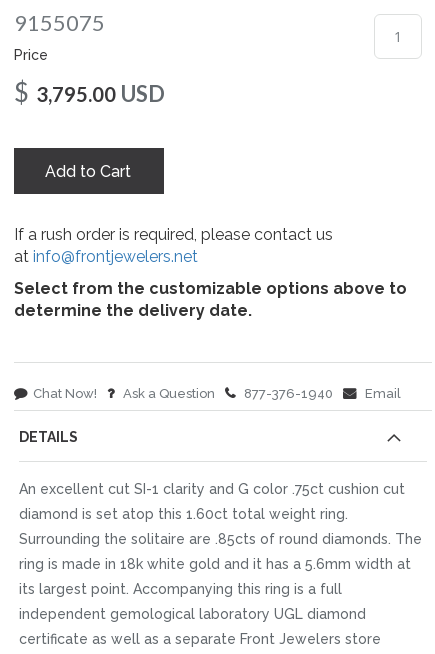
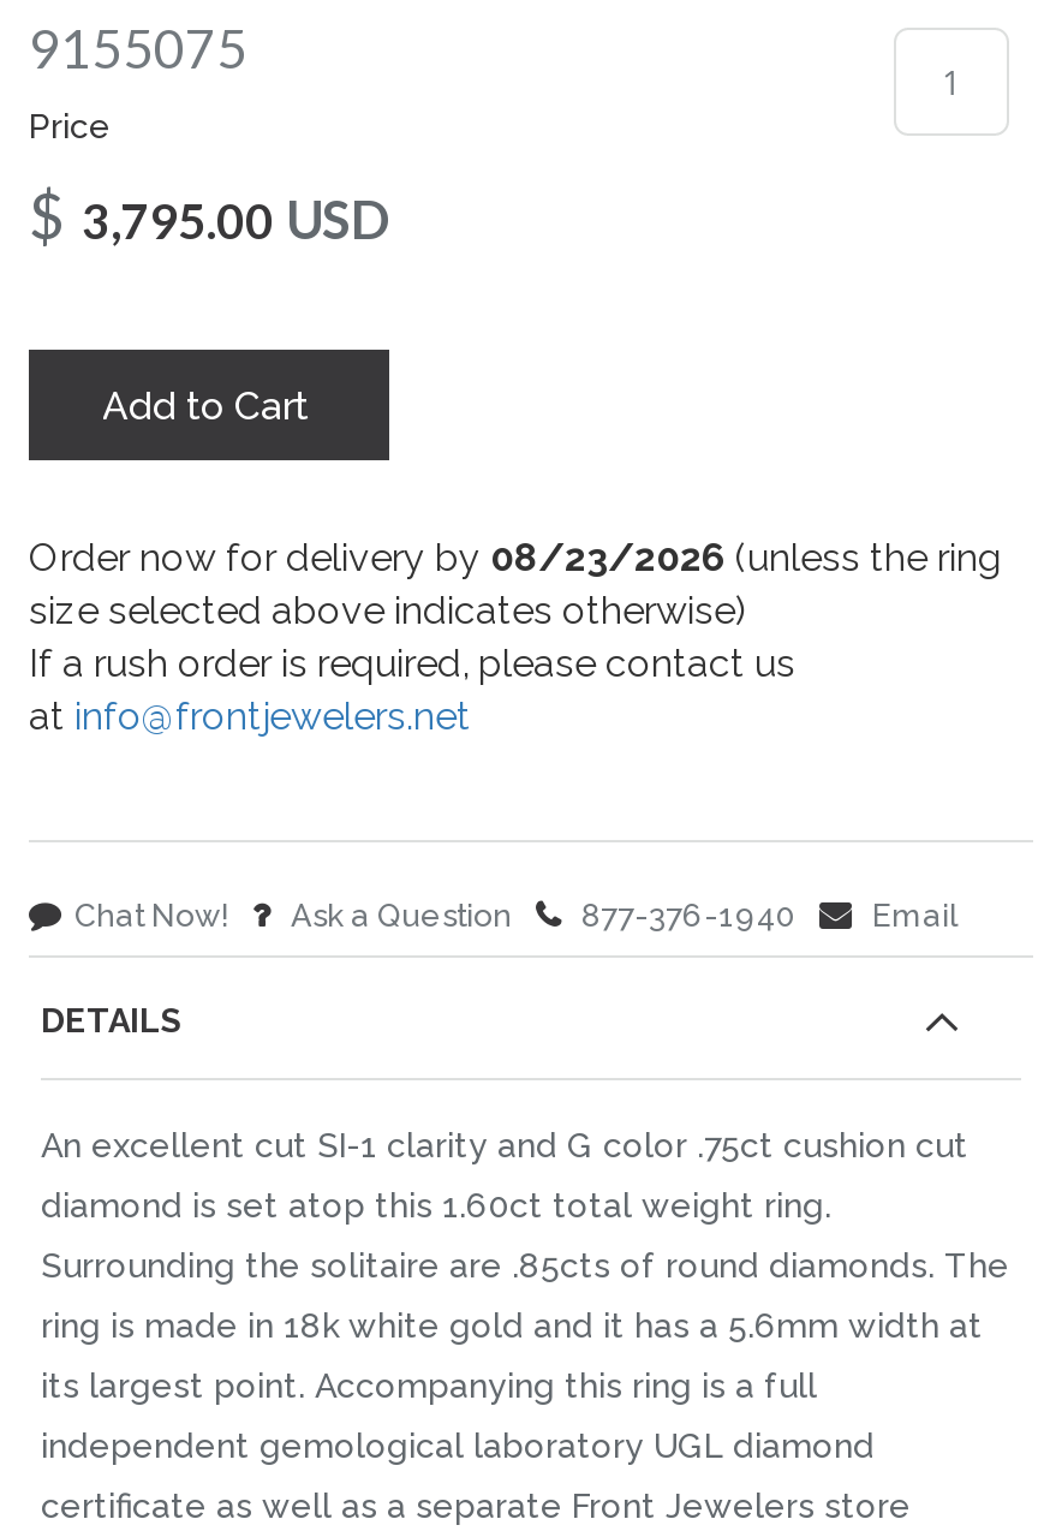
+ Order now for delivery by 08/23/2026 (unless the ring
+ size selected above indicates otherwise)

moved down: If a rush order is required, please contact us | at info@frontjewelers.net

- Select from the customizable options above to
- determine the delivery date.
